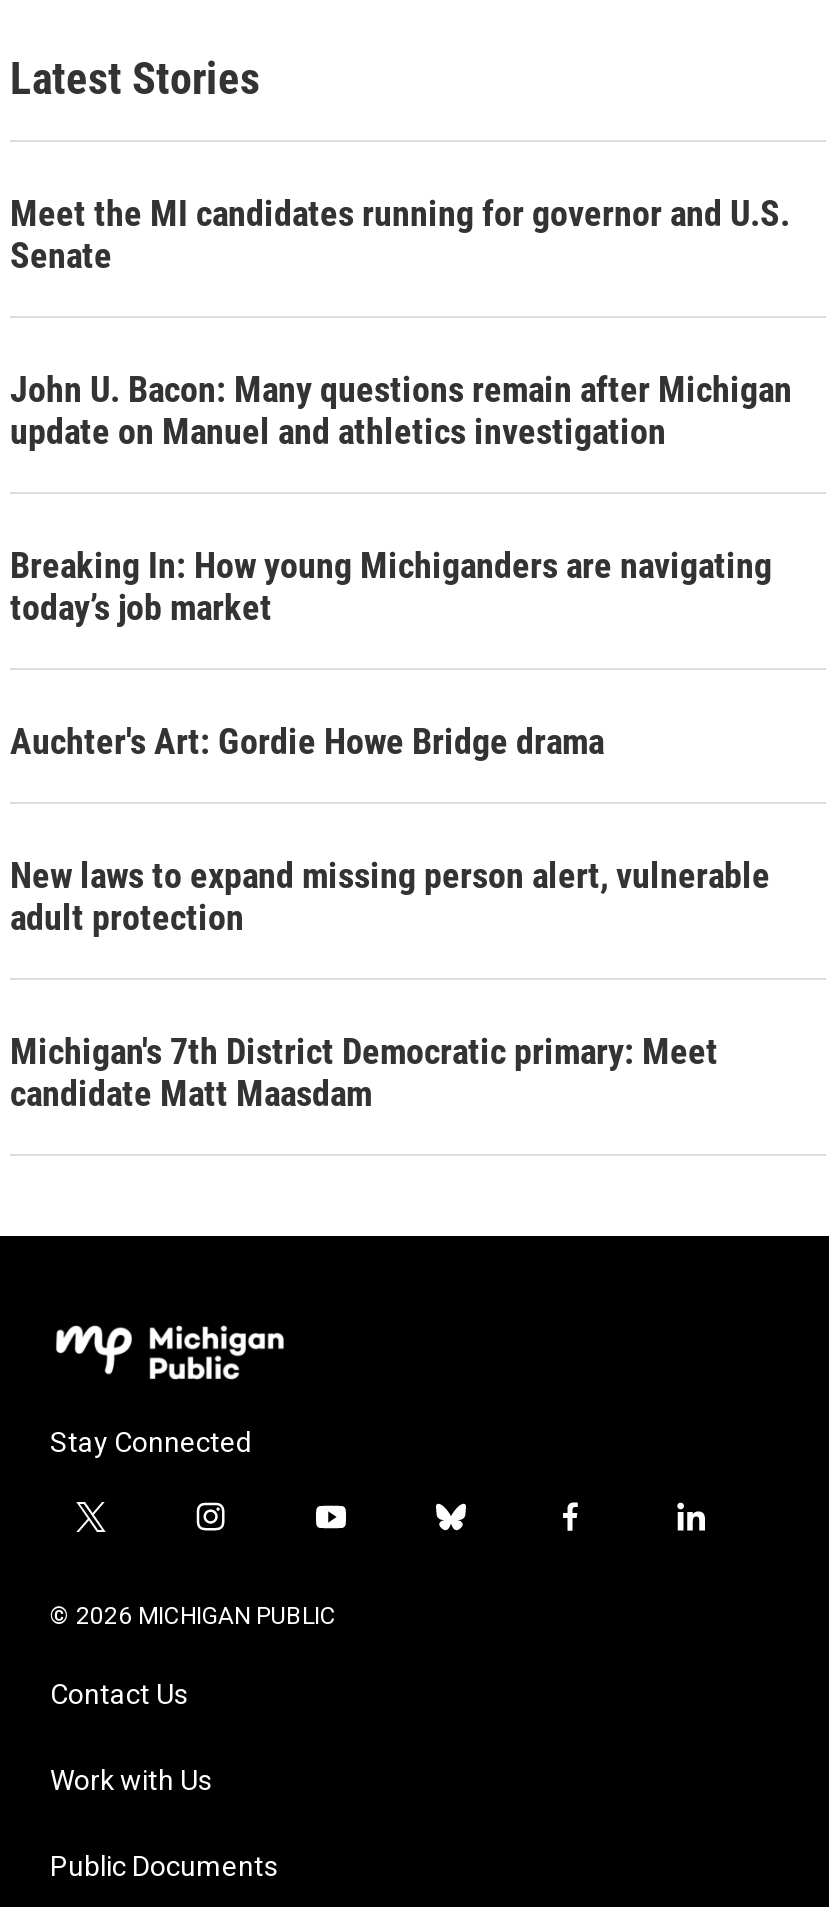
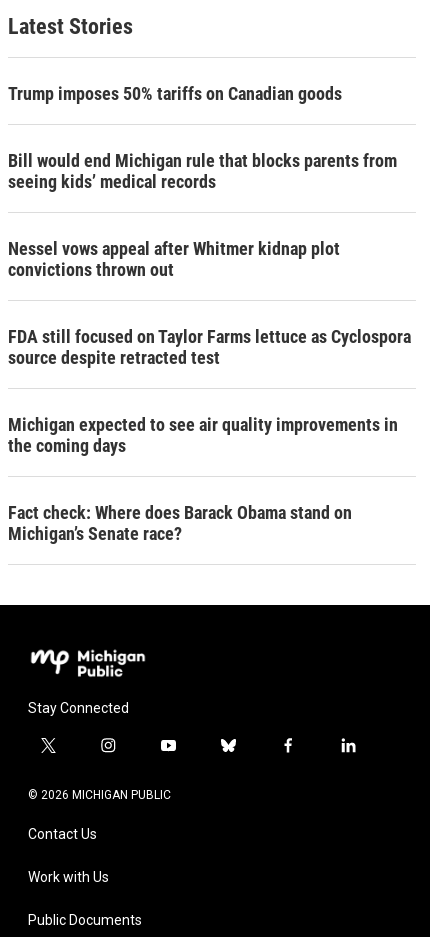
- Meet the MI candidates running for governor and U.S.
- Senate
+ Trump imposes 50% tariffs on Canadian goods

- John U. Bacon: Many questions remain after Michigan
- update on Manuel and athletics investigation
+ Bill would end Michigan rule that blocks parents from
+ seeing kids’ medical records

- Breaking In: How young Michiganders are navigating
- today’s job market
+ Nessel vows appeal after Whitmer kidnap plot
+ convictions thrown out

- Auchter's Art: Gordie Howe Bridge drama
+ FDA still focused on Taylor Farms lettuce as Cyclospora
+ source despite retracted test

- New laws to expand missing person alert, vulnerable
- adult protection
+ Michigan expected to see air quality improvements in
+ the coming days

- Michigan's 7th District Democratic primary: Meet
- candidate Matt Maasdam
+ Fact check: Where does Barack Obama stand on
+ Michigan’s Senate race?
